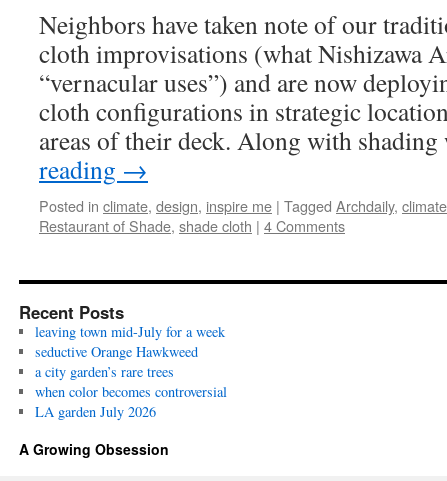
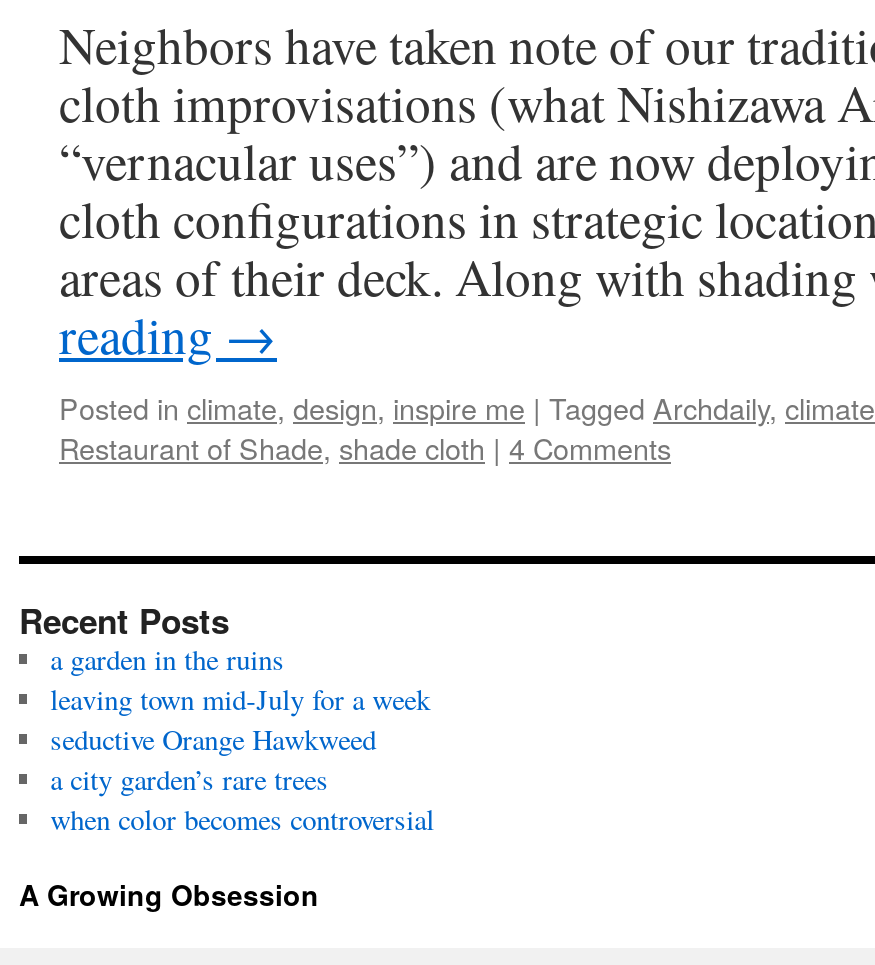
+ a garden in the ruins

moved down: leaving town mid-July for a week | seductive Orange Hawkweed | a city garden’s rare trees | when color becomes controversial

- LA garden July 2026
